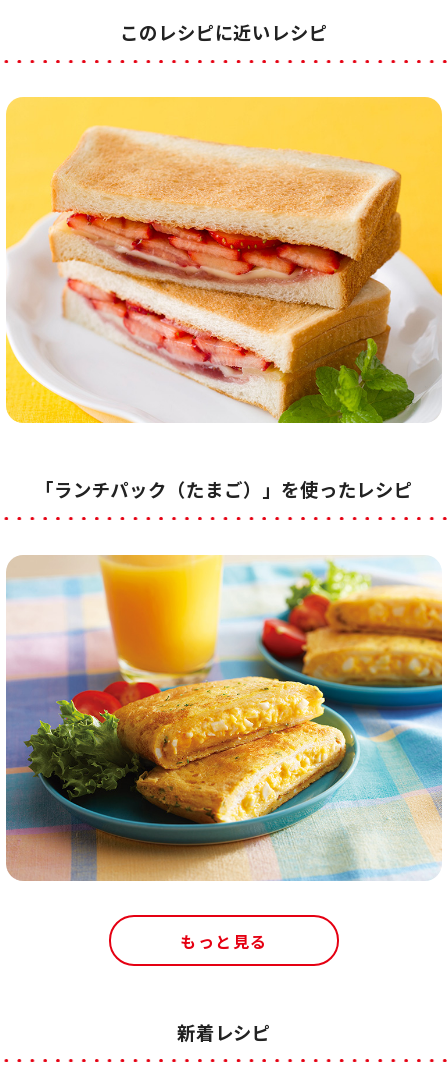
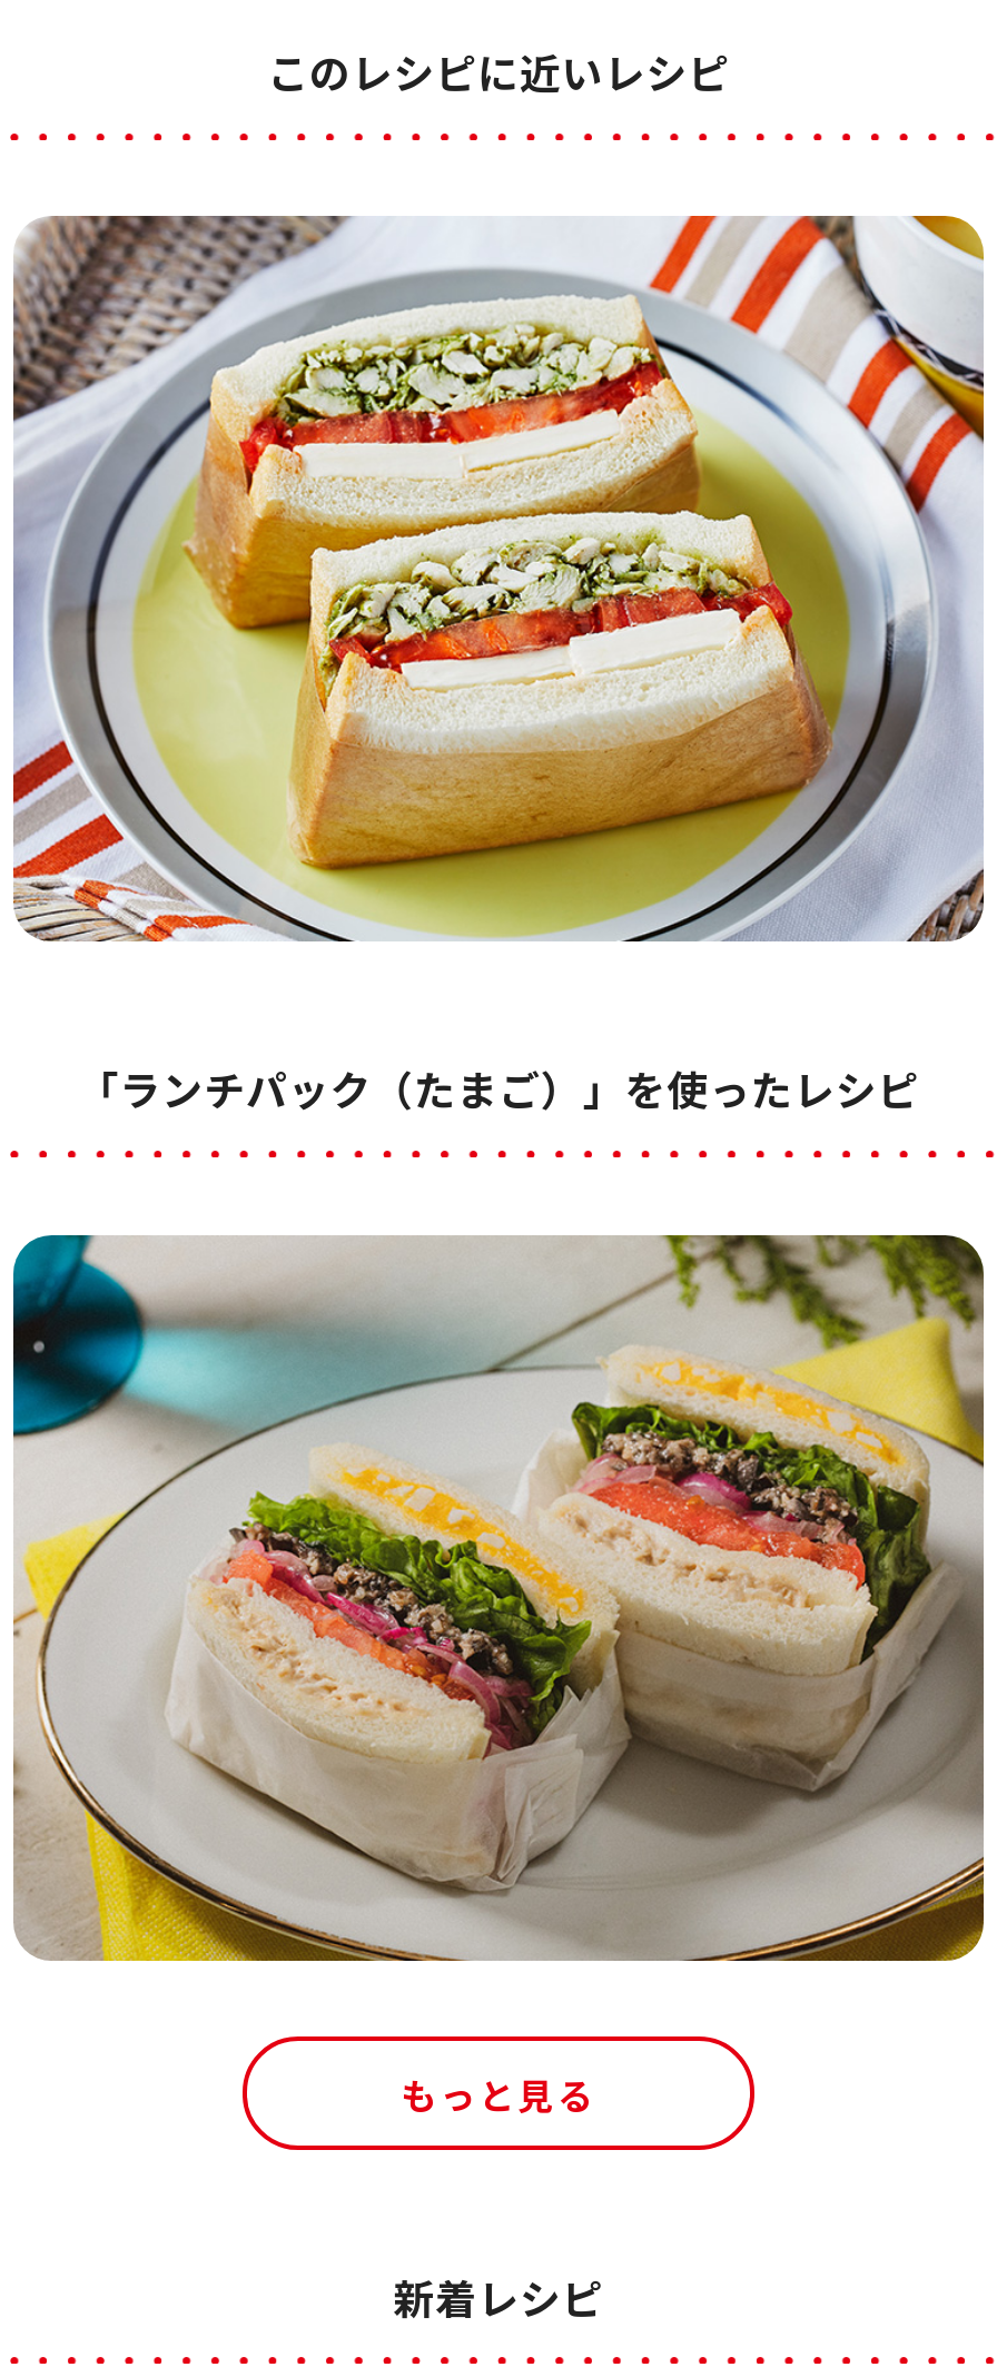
- [image]
+ [image]

- [image]
+ [image]
